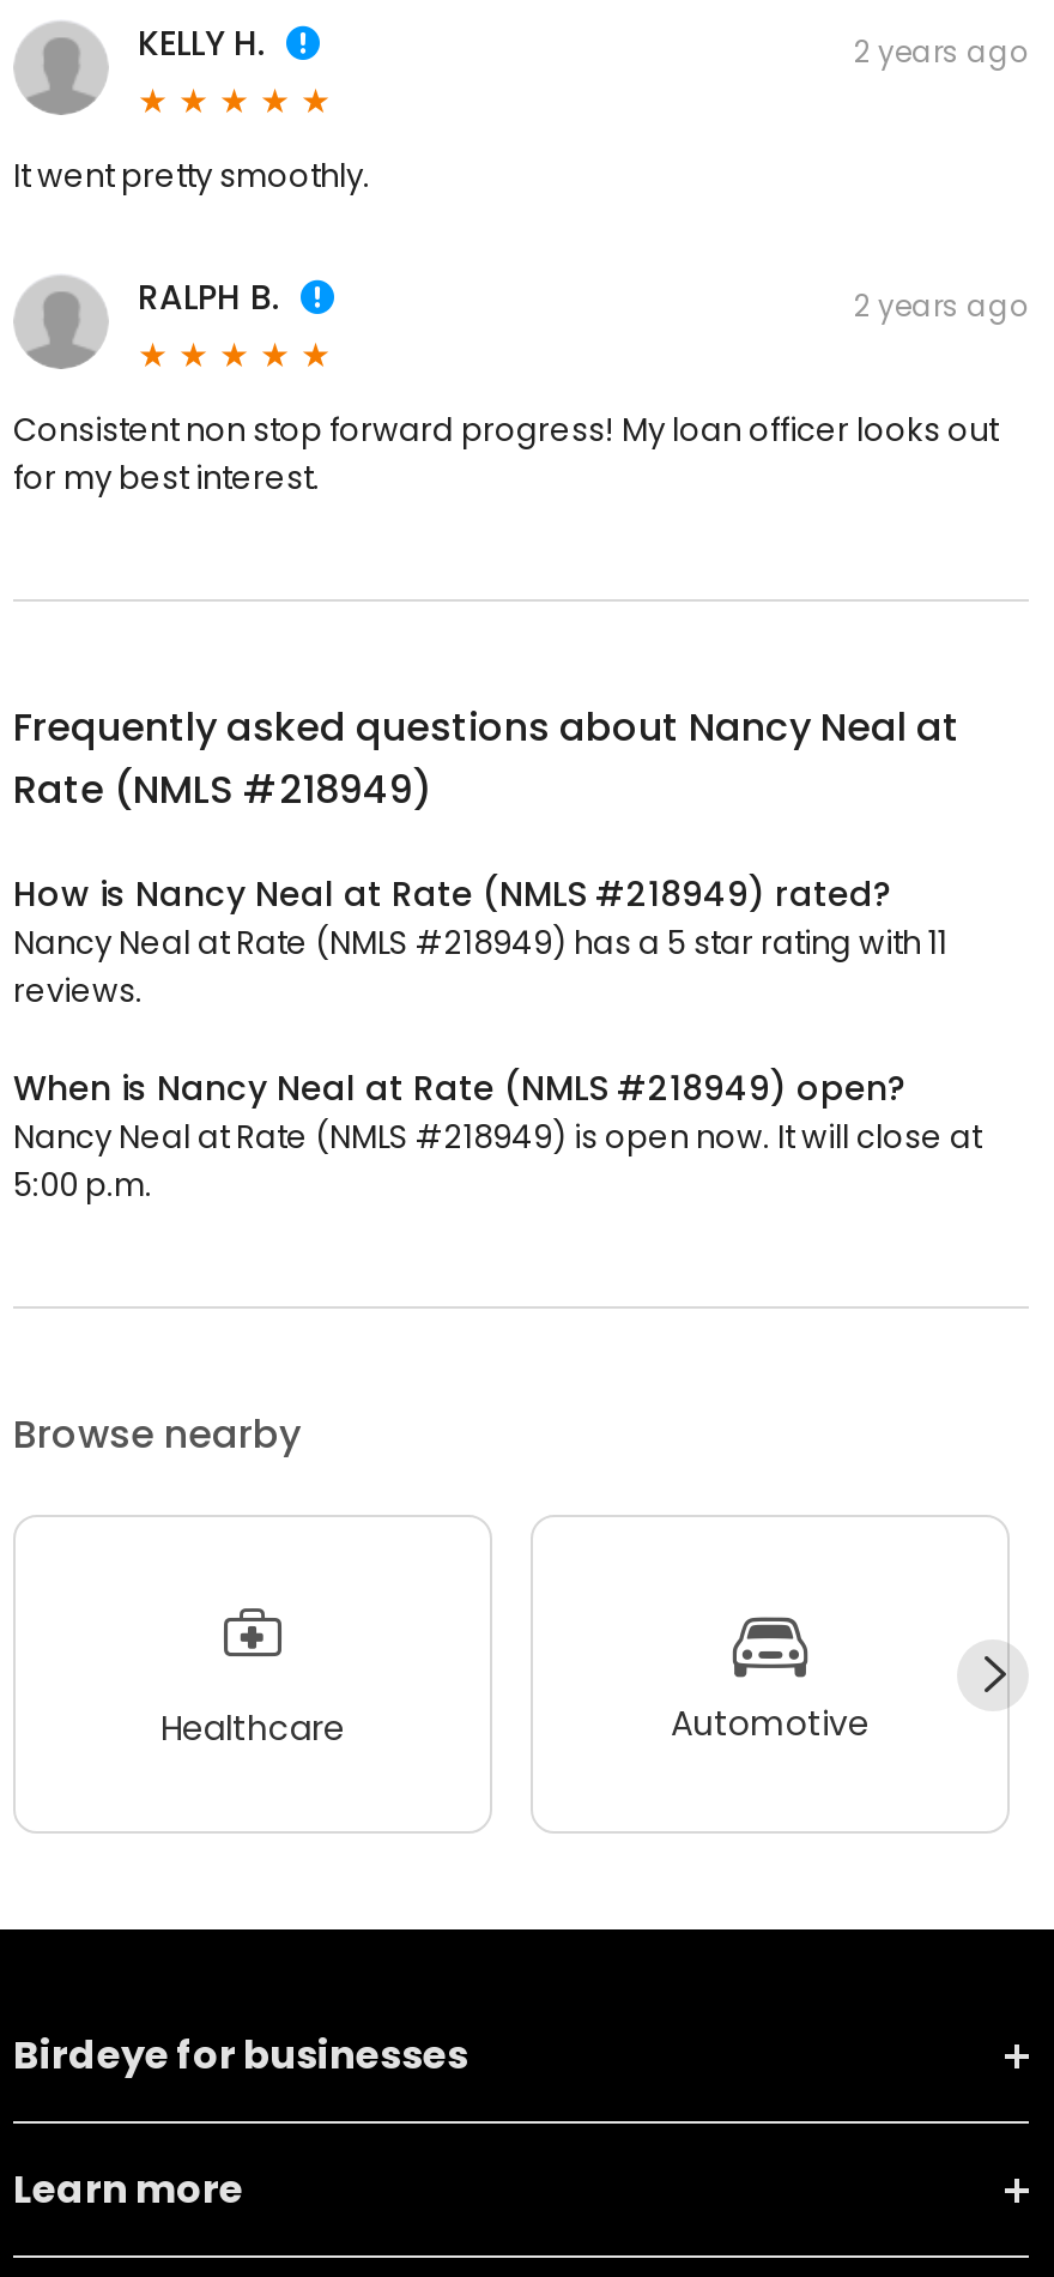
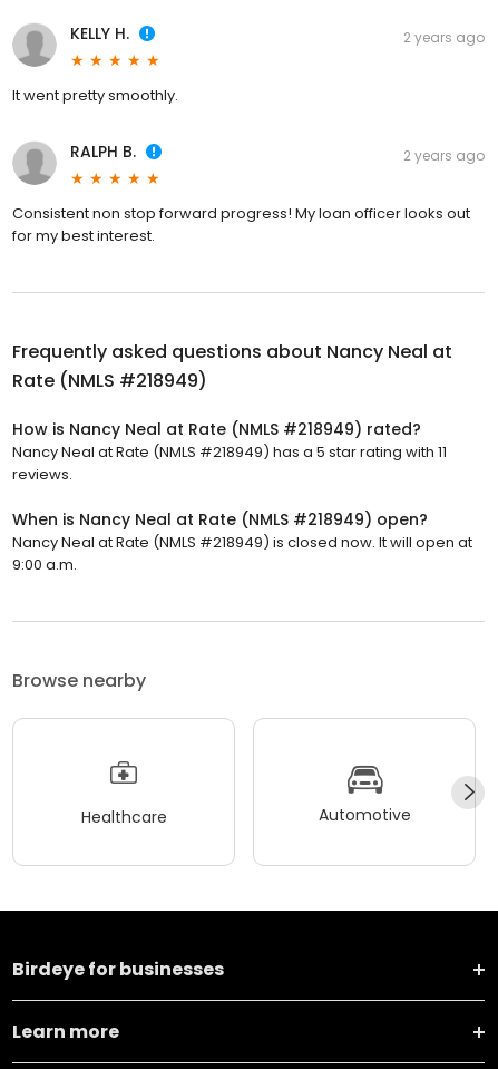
- Nancy Neal at Rate (NMLS #218949) is open now. It will close at
- 5:00 p.m.
+ Nancy Neal at Rate (NMLS #218949) is closed now. It will open at
+ 9:00 a.m.
